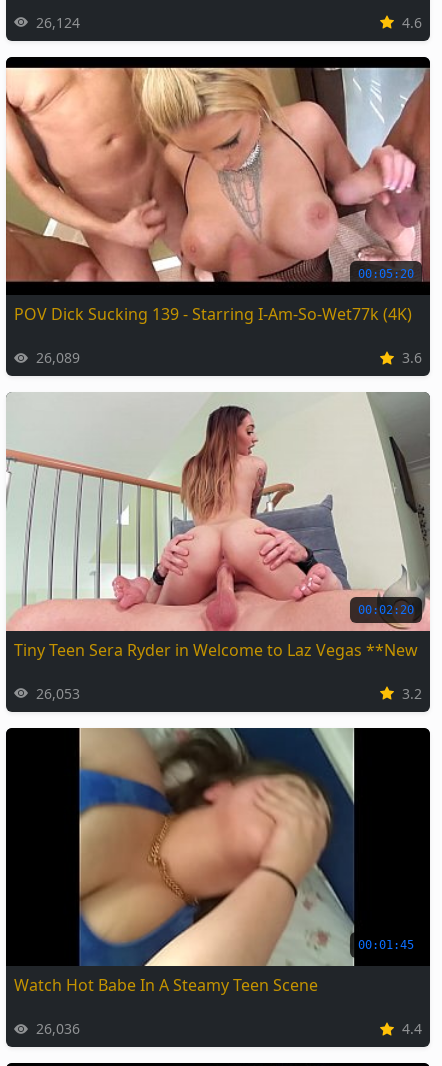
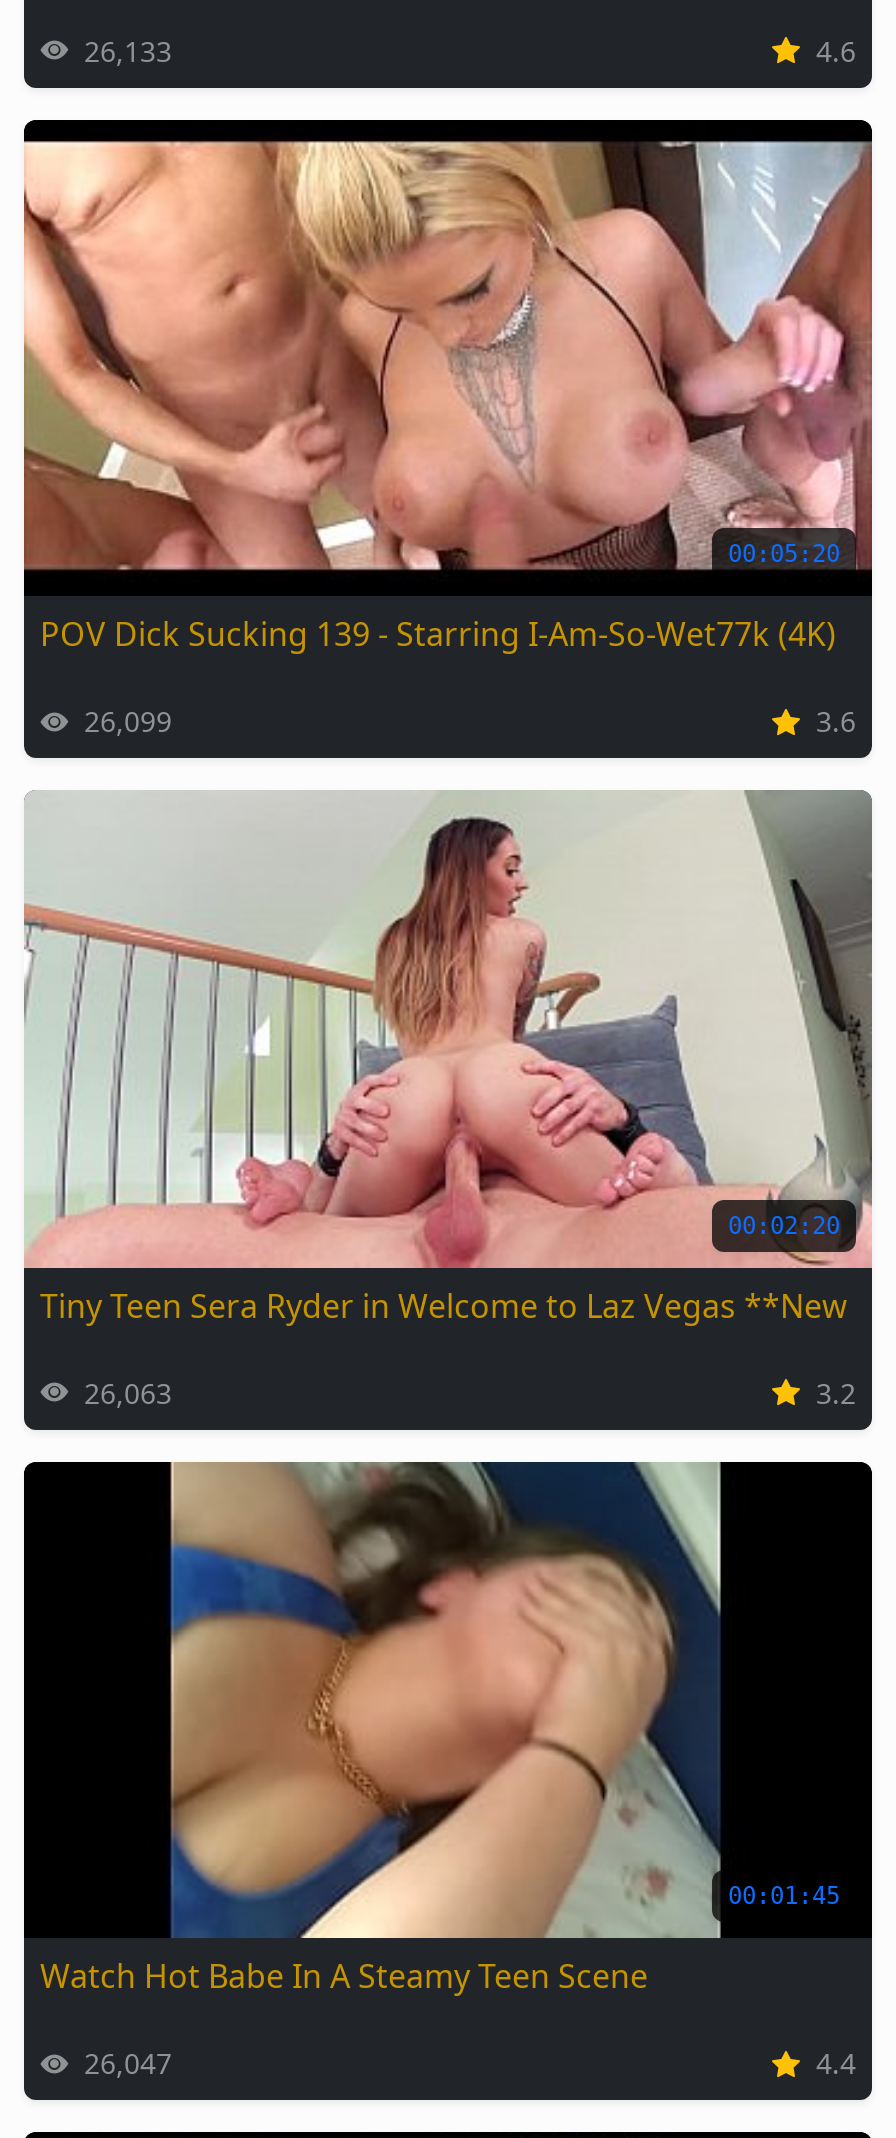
- 26,124
+ 26,133

- 26,089
+ 26,099

- 26,053
+ 26,063

- 26,036
+ 26,047
